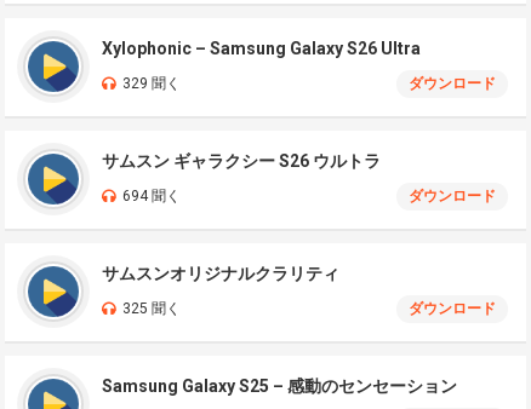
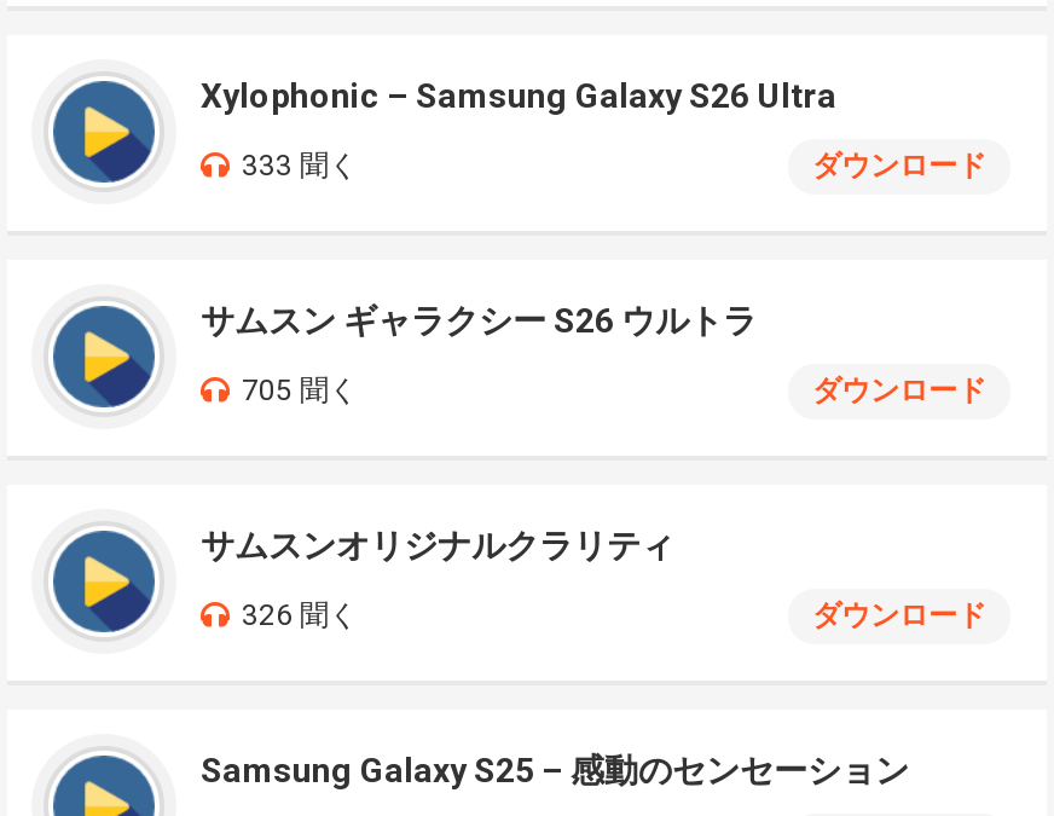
- 329 聞く
+ 333 聞く

- 694 聞く
+ 705 聞く

- 325 聞く
+ 326 聞く
